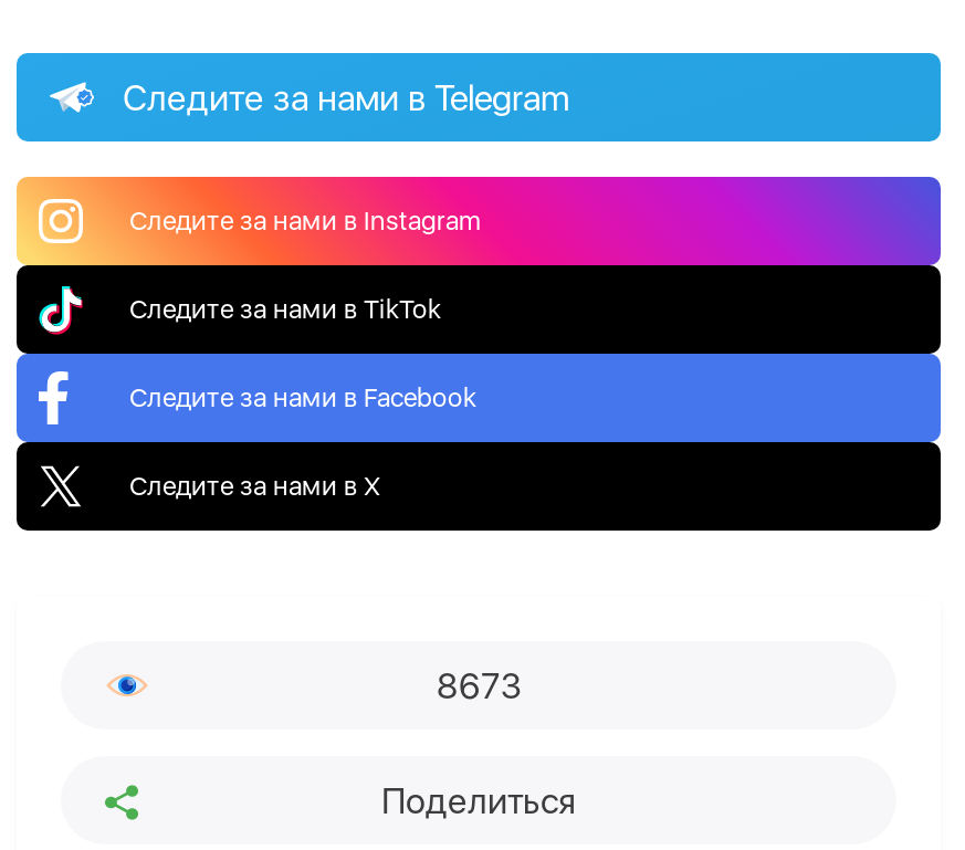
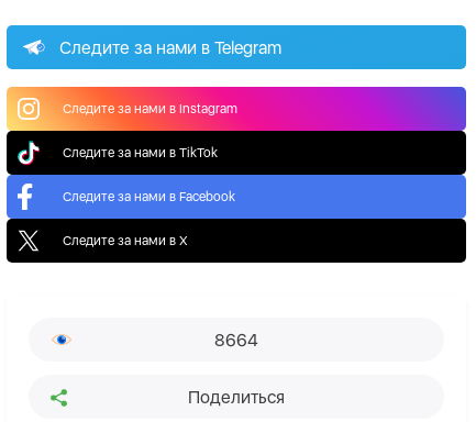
- 8673
+ 8664
